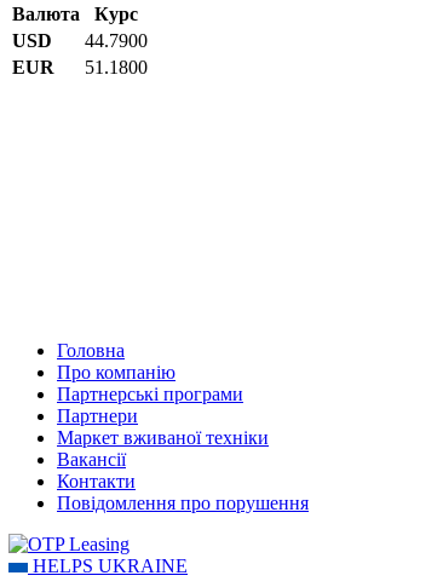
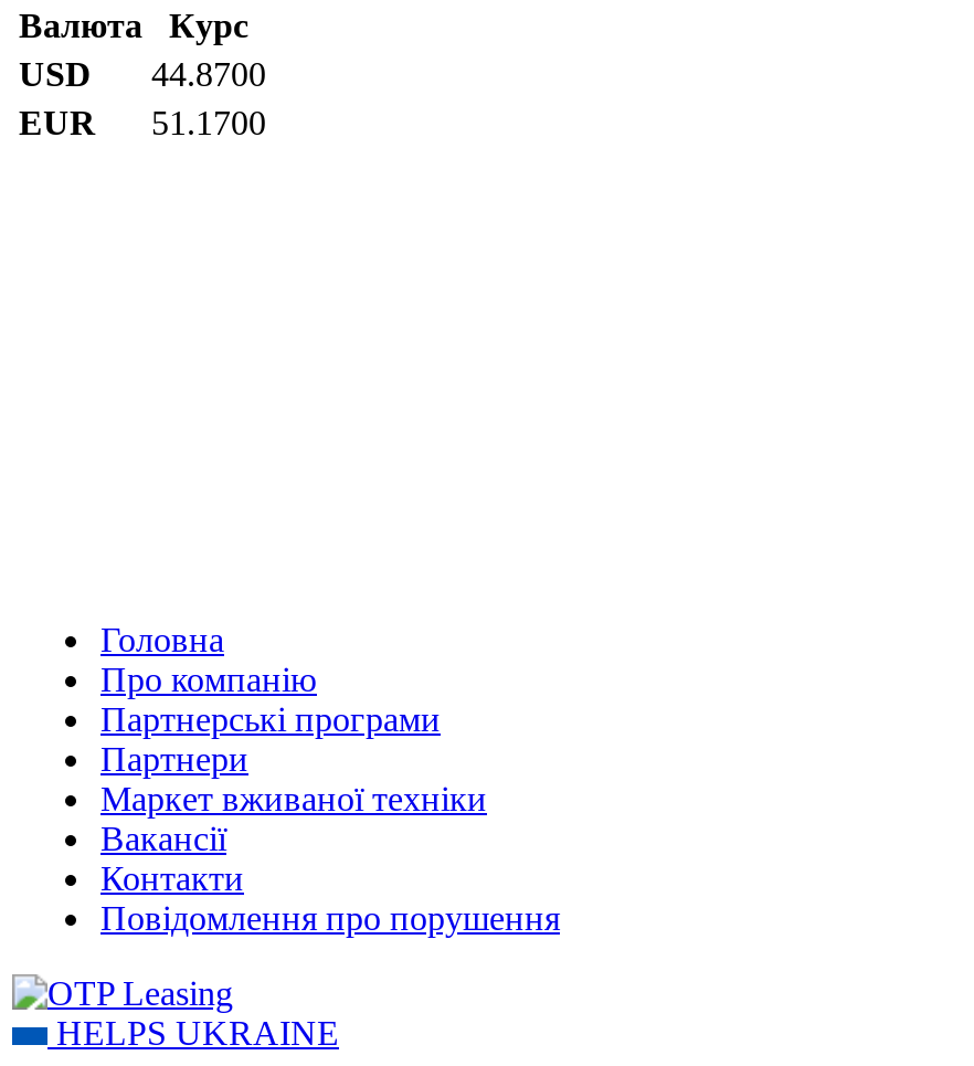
- USD 44.7900
+ USD 44.8700

- EUR 51.1800
+ EUR 51.1700
